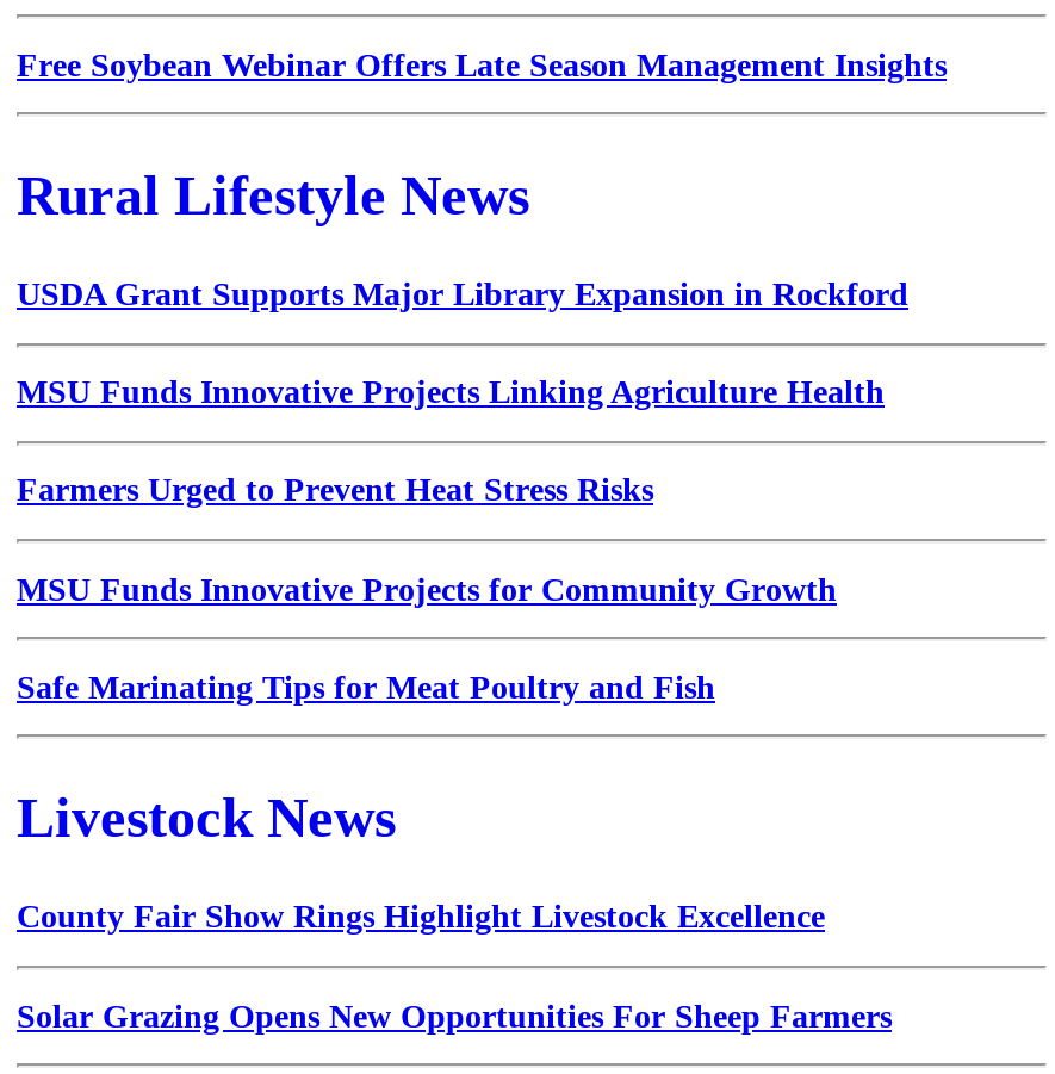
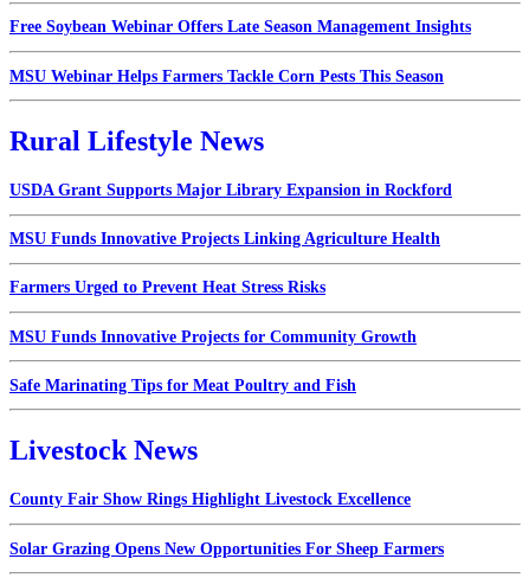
+ MSU Webinar Helps Farmers Tackle Corn Pests This Season
